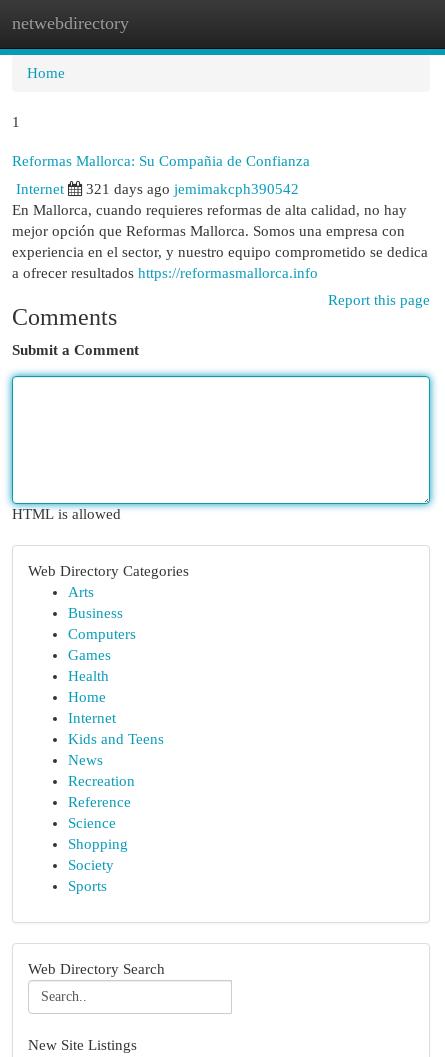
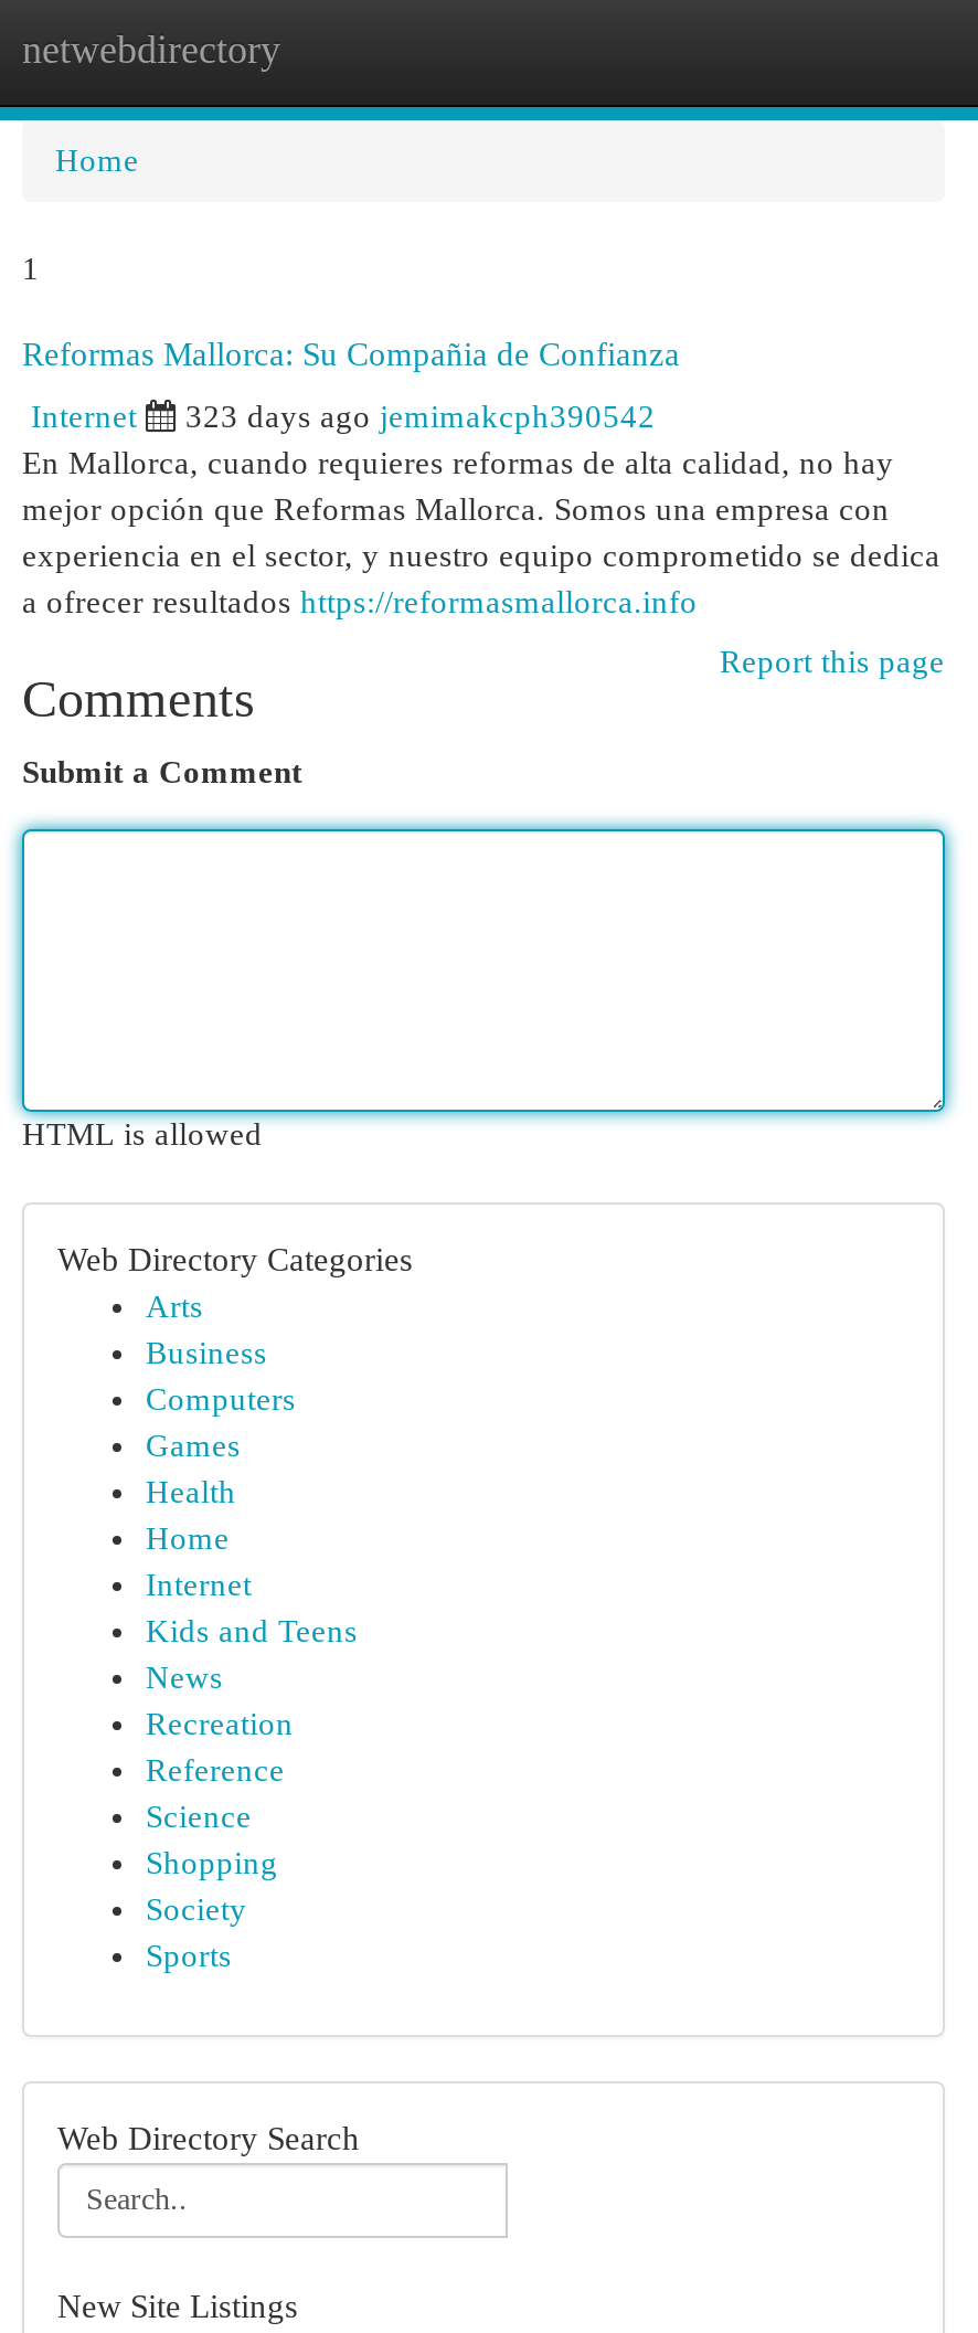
- 321 days ago jemimakcph390542
+ 323 days ago jemimakcph390542
